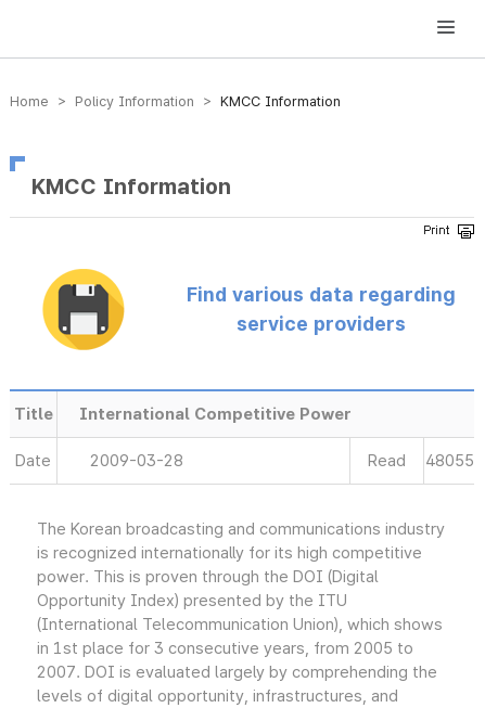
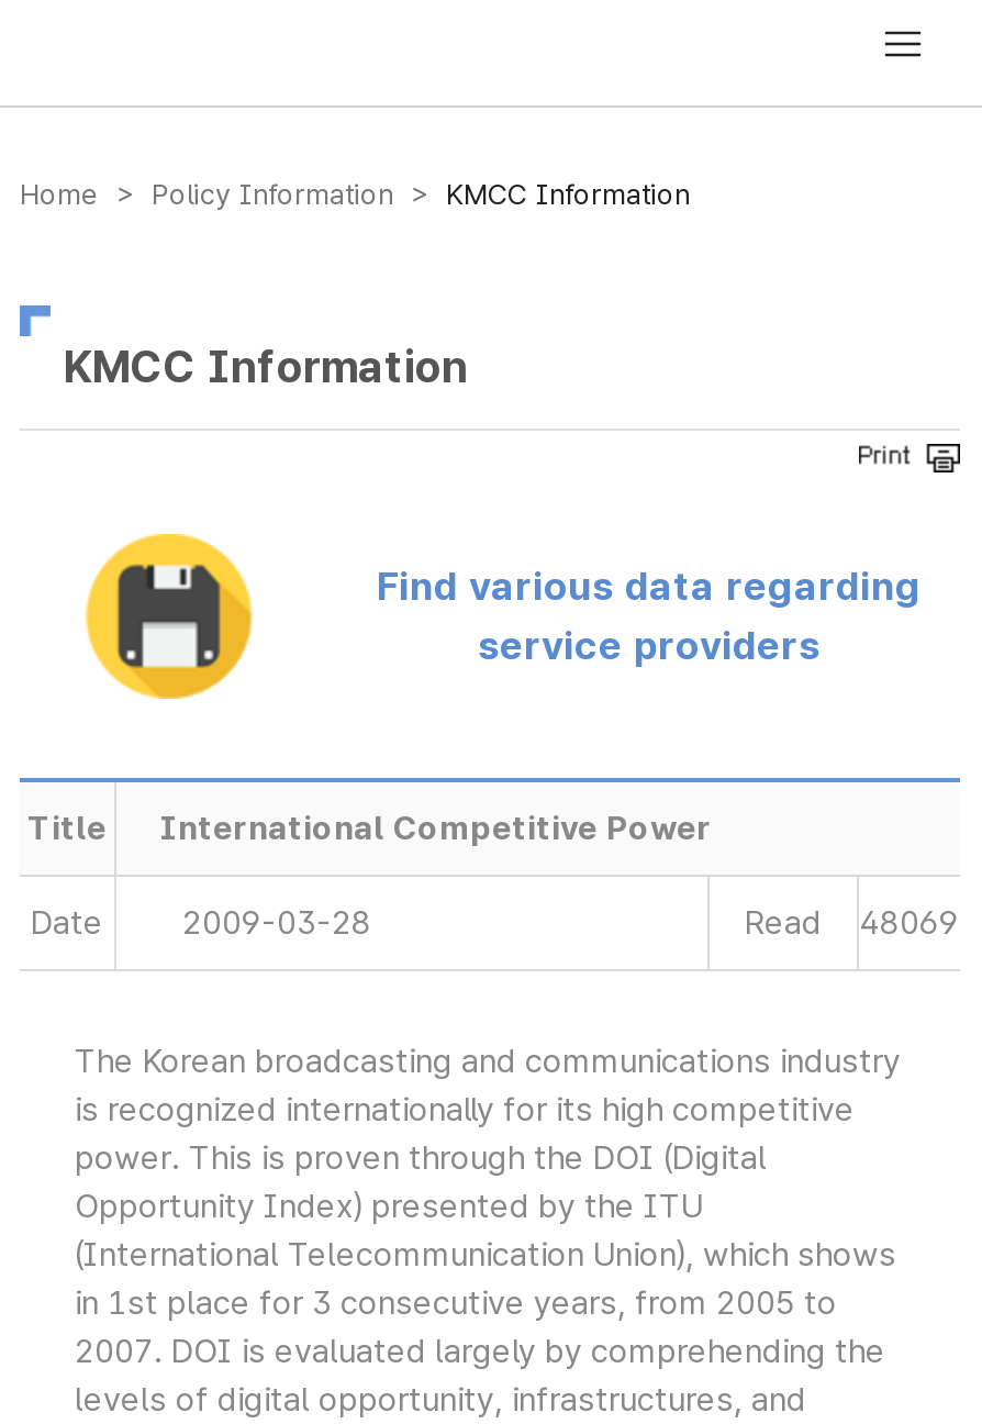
- Read 48055
+ Read 48069
